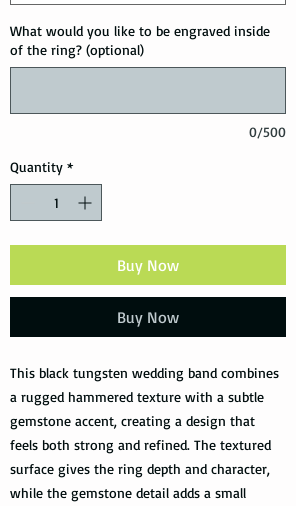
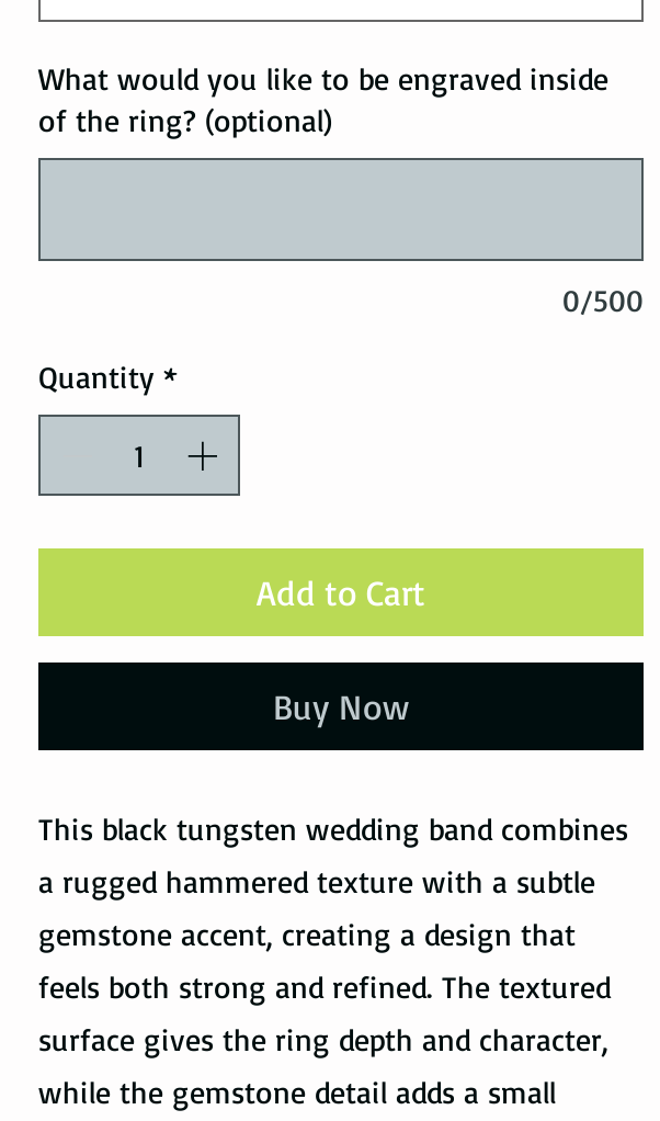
- Buy Now
+ Add to Cart
